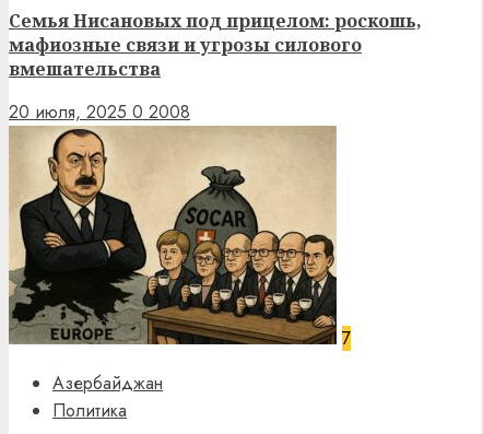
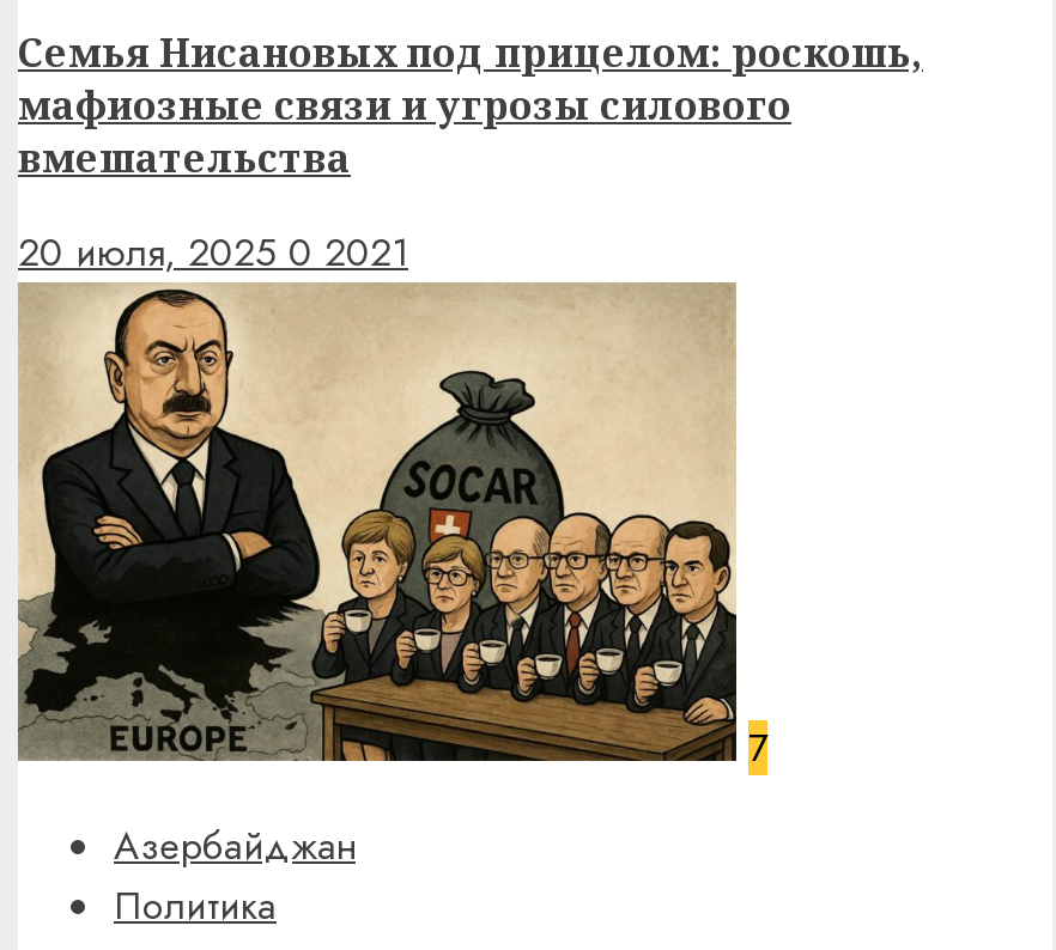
- 20 июля, 2025 0 2008
+ 20 июля, 2025 0 2021
